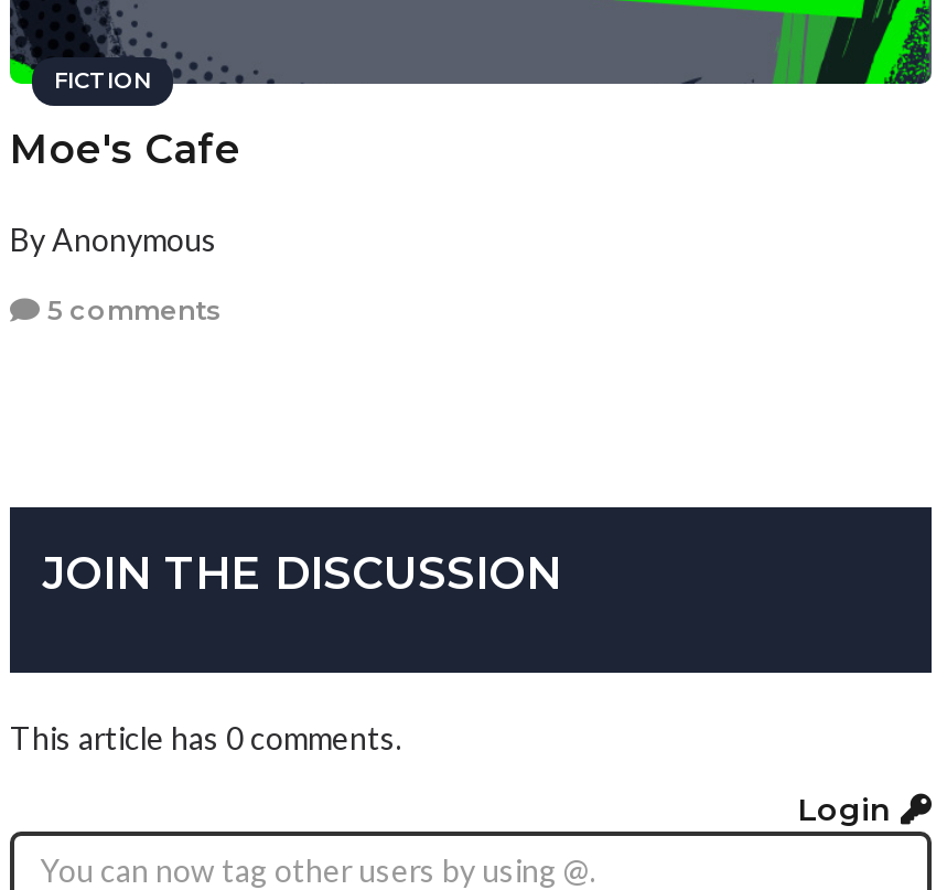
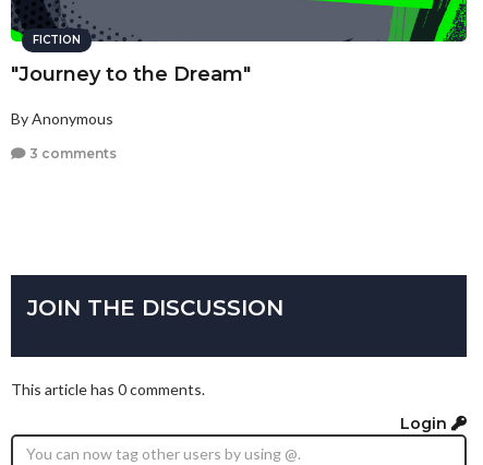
- Moe's Cafe
+ "Journey to the Dream"

- 5 comments
+ 3 comments
